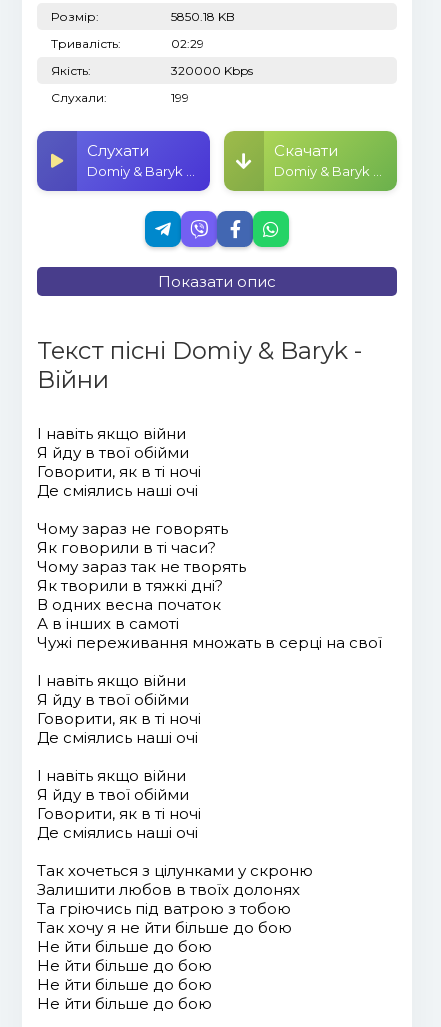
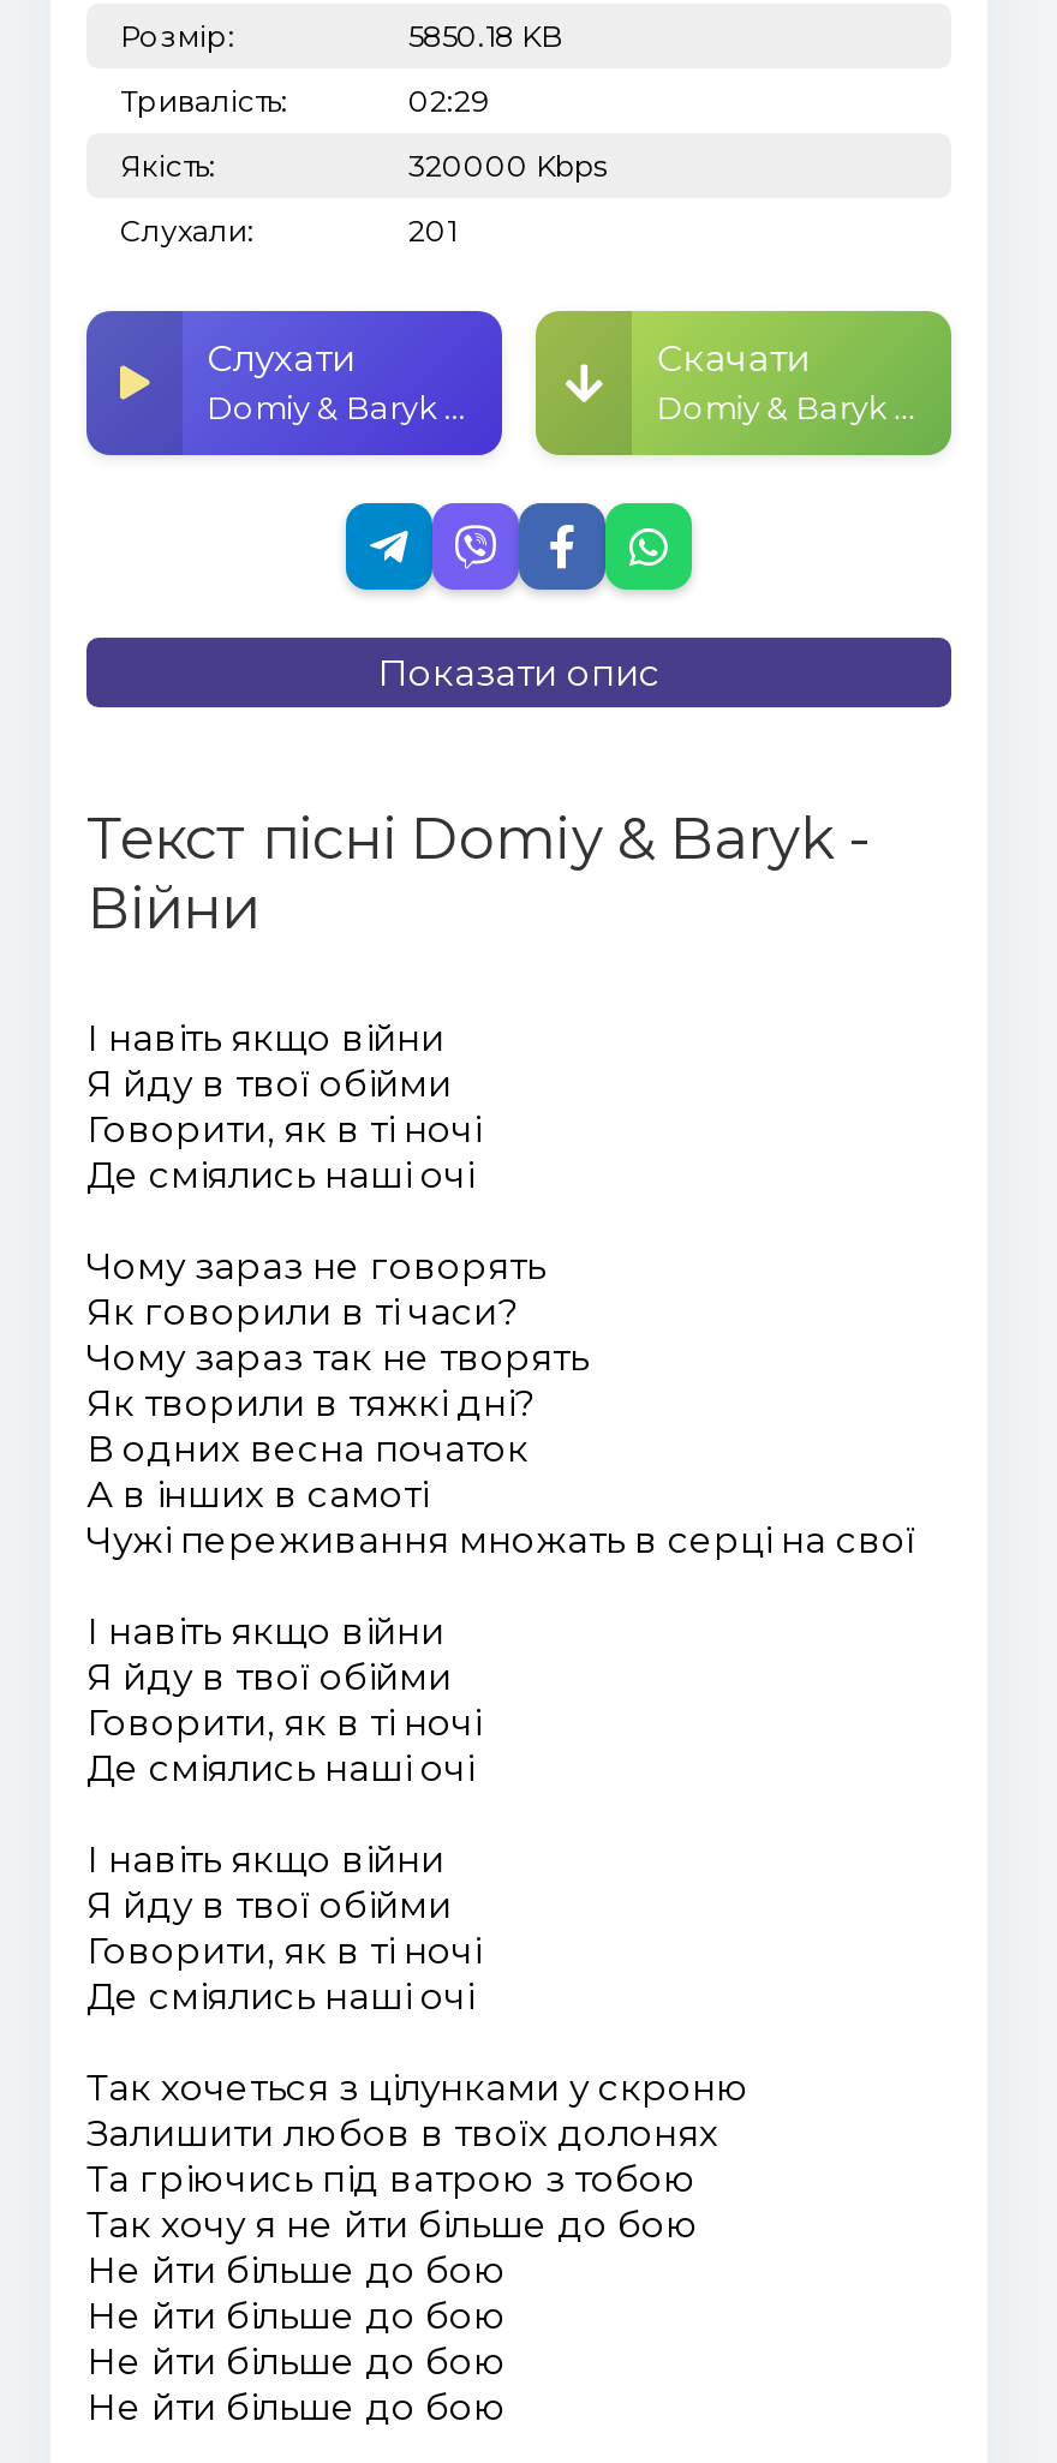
- 199
+ 201
